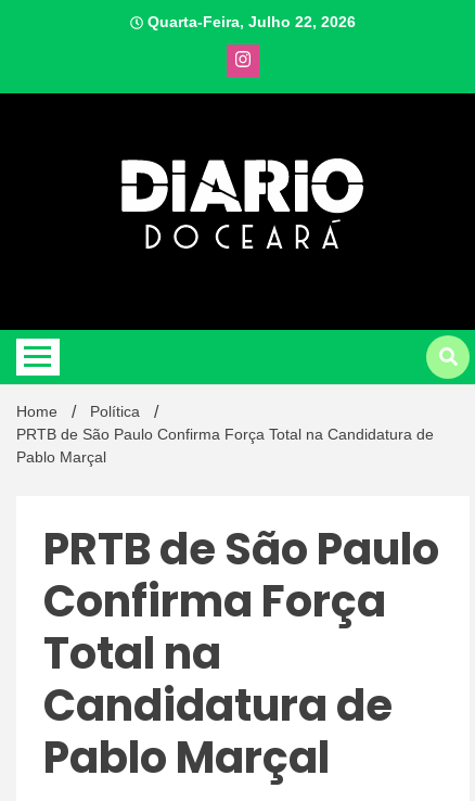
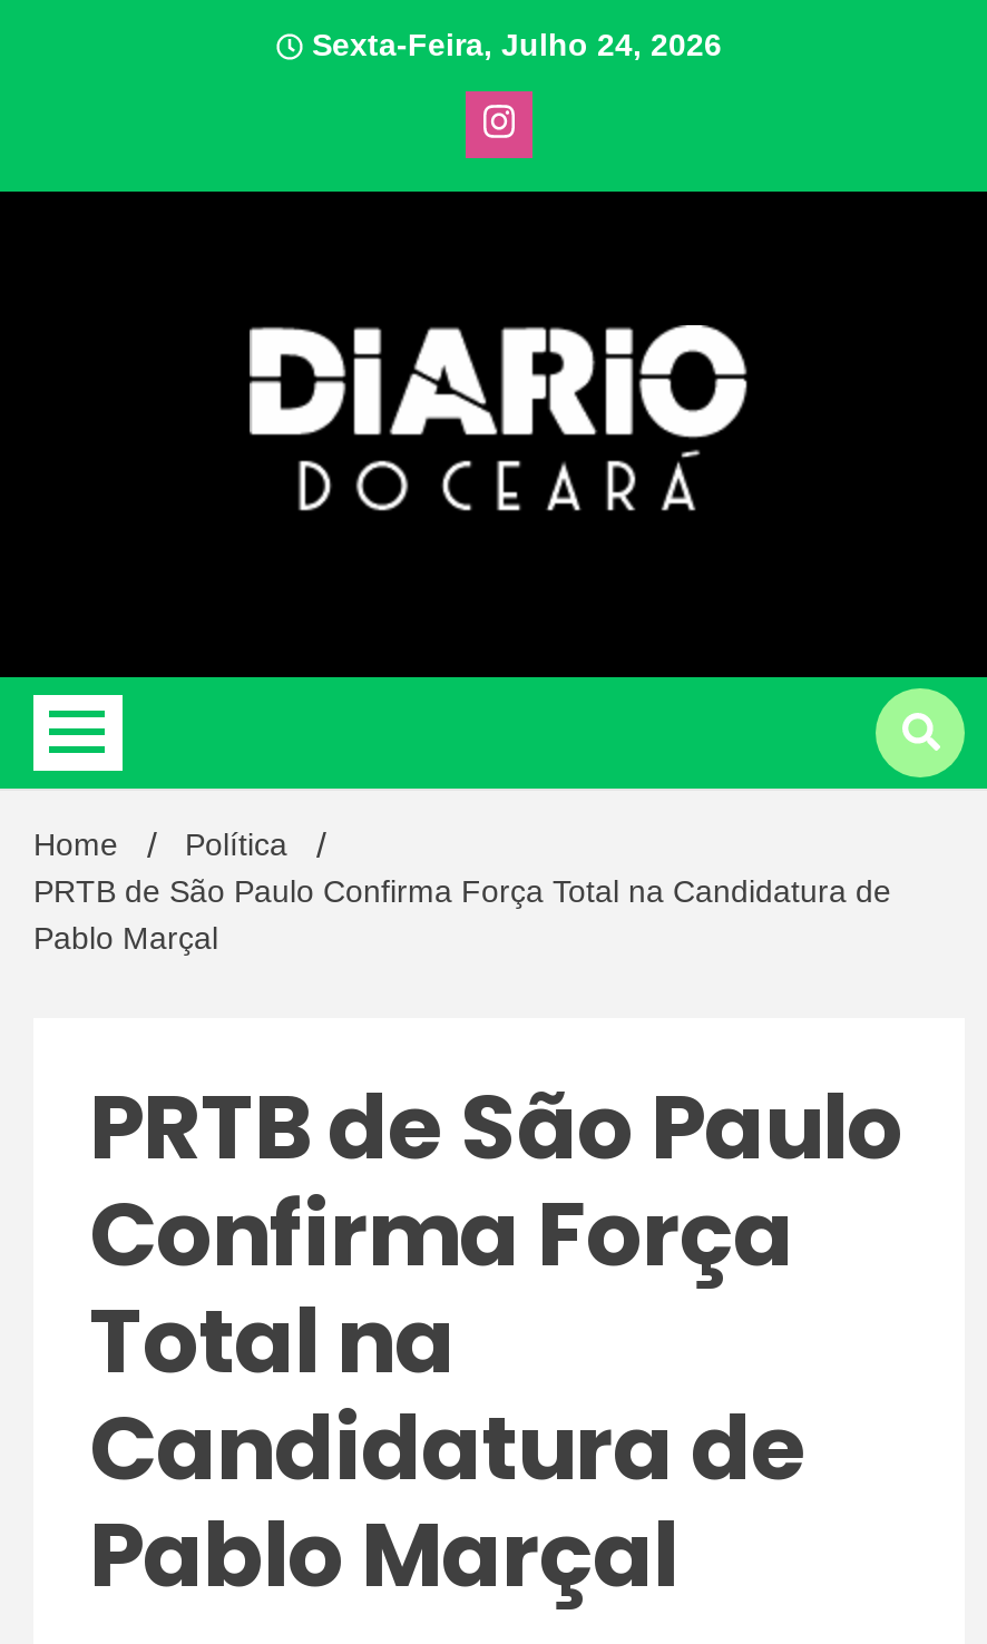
- Quarta-Feira, Julho 22, 2026
+ Sexta-Feira, Julho 24, 2026
